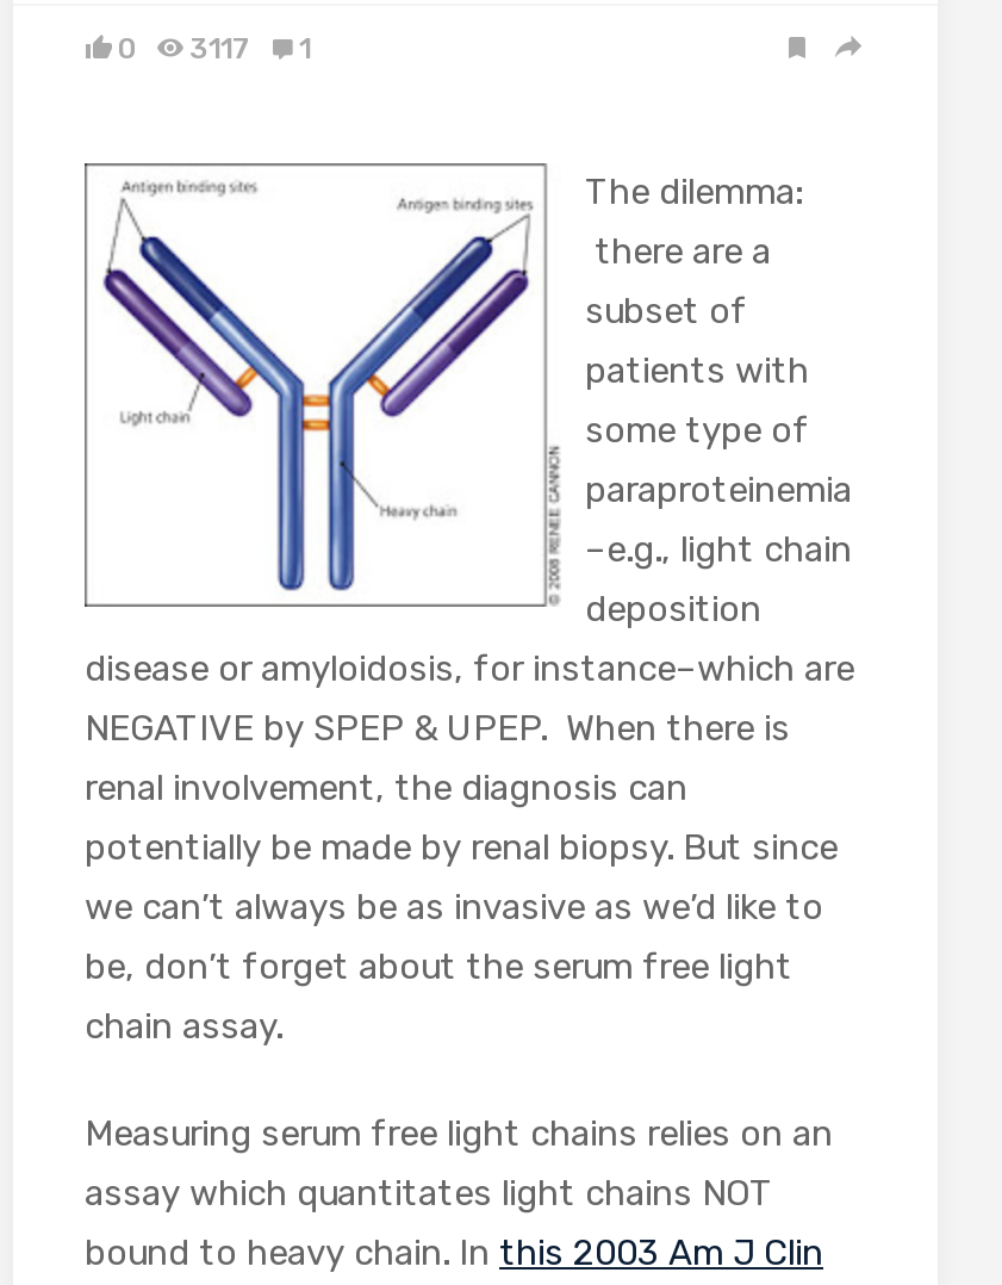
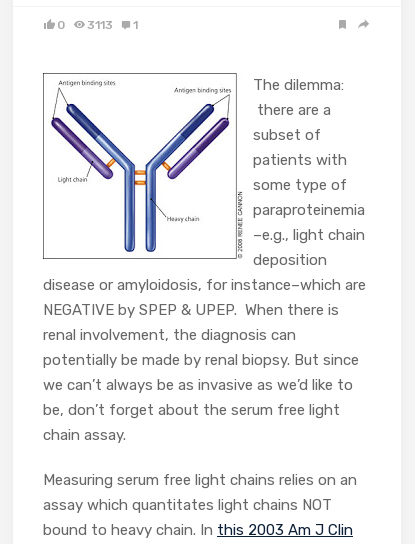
- 0 3117 1
+ 0 3113 1
